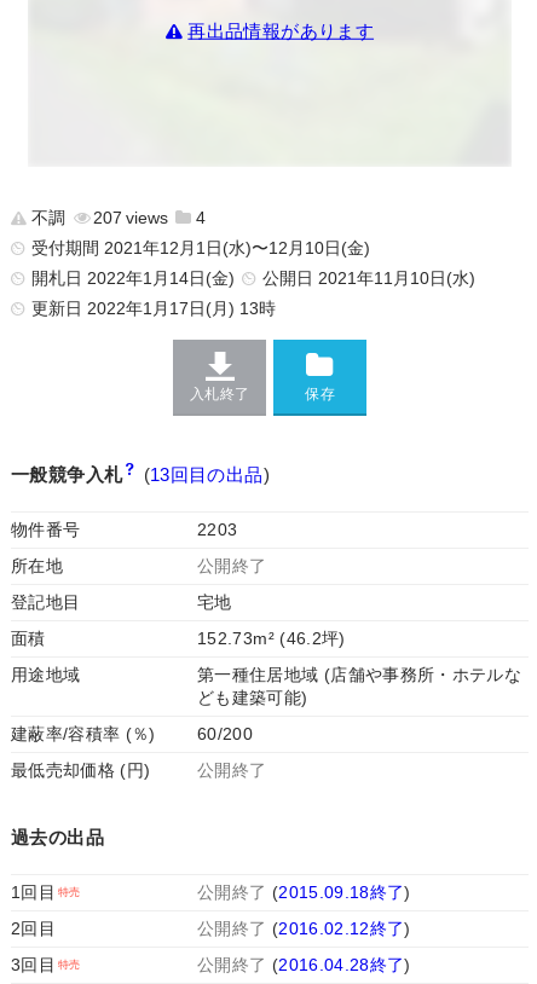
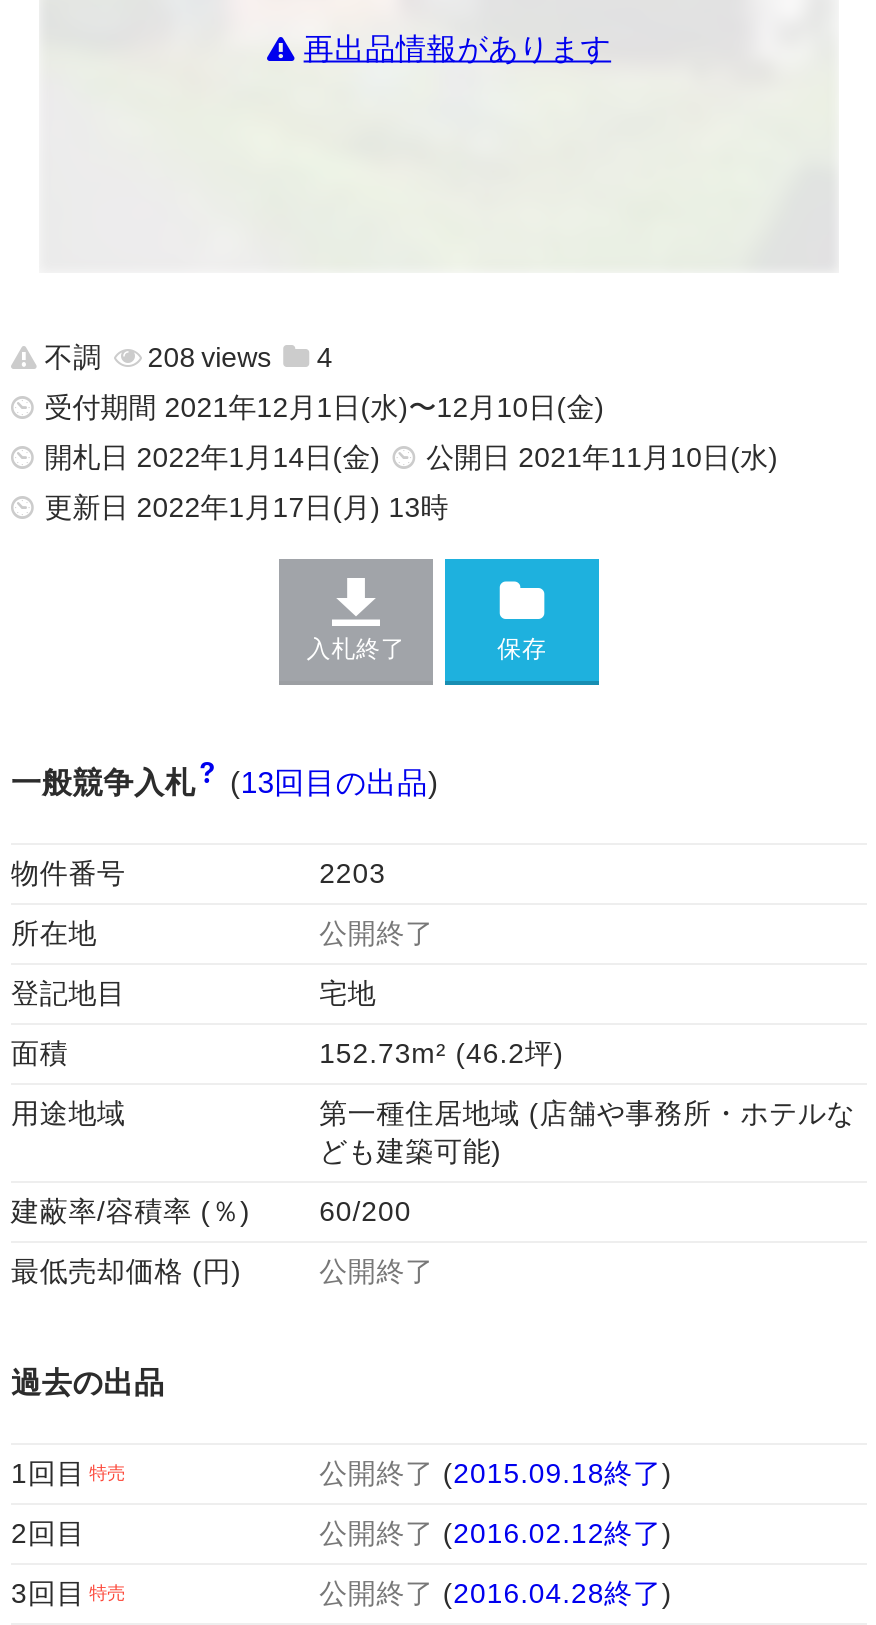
- 不調 207
+ 不調 208
